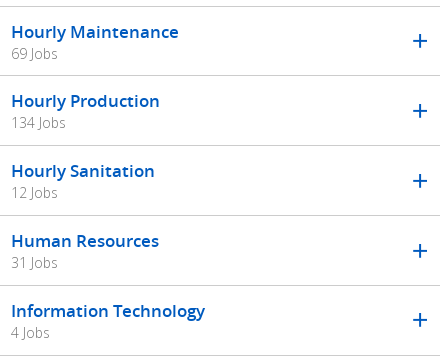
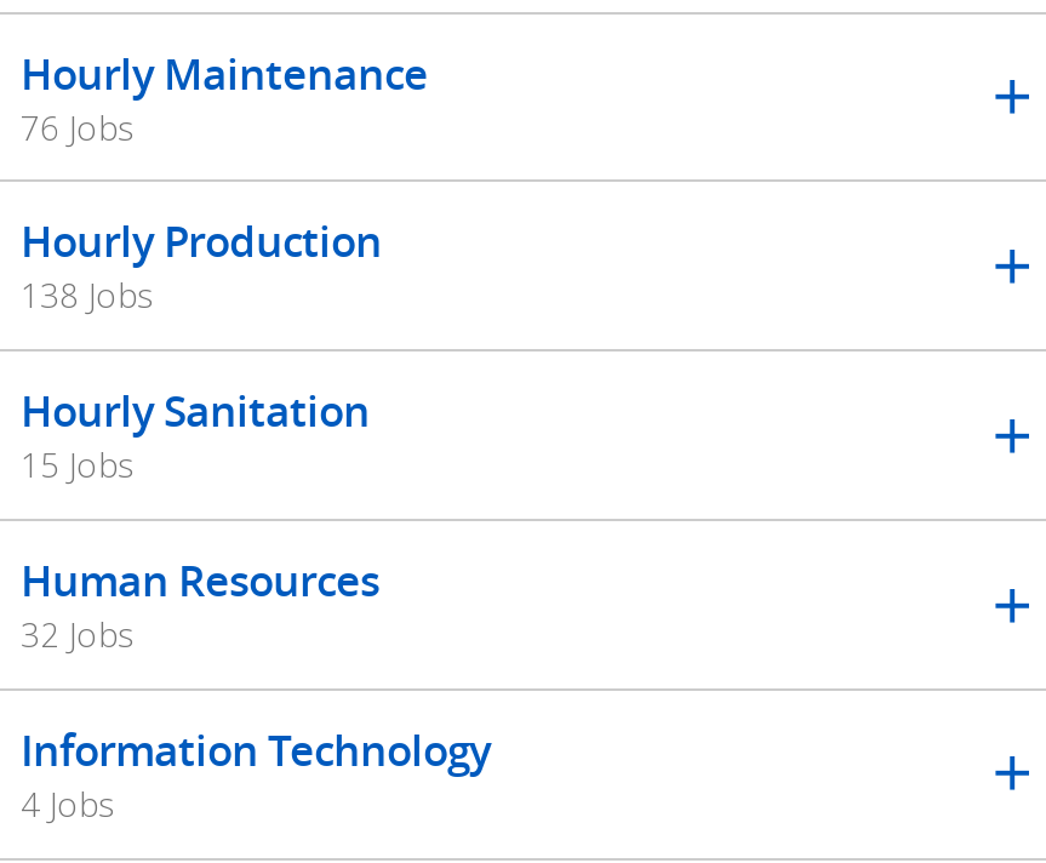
- 69 Jobs
+ 76 Jobs

- 134 Jobs
+ 138 Jobs

- 12 Jobs
+ 15 Jobs

- 31 Jobs
+ 32 Jobs
